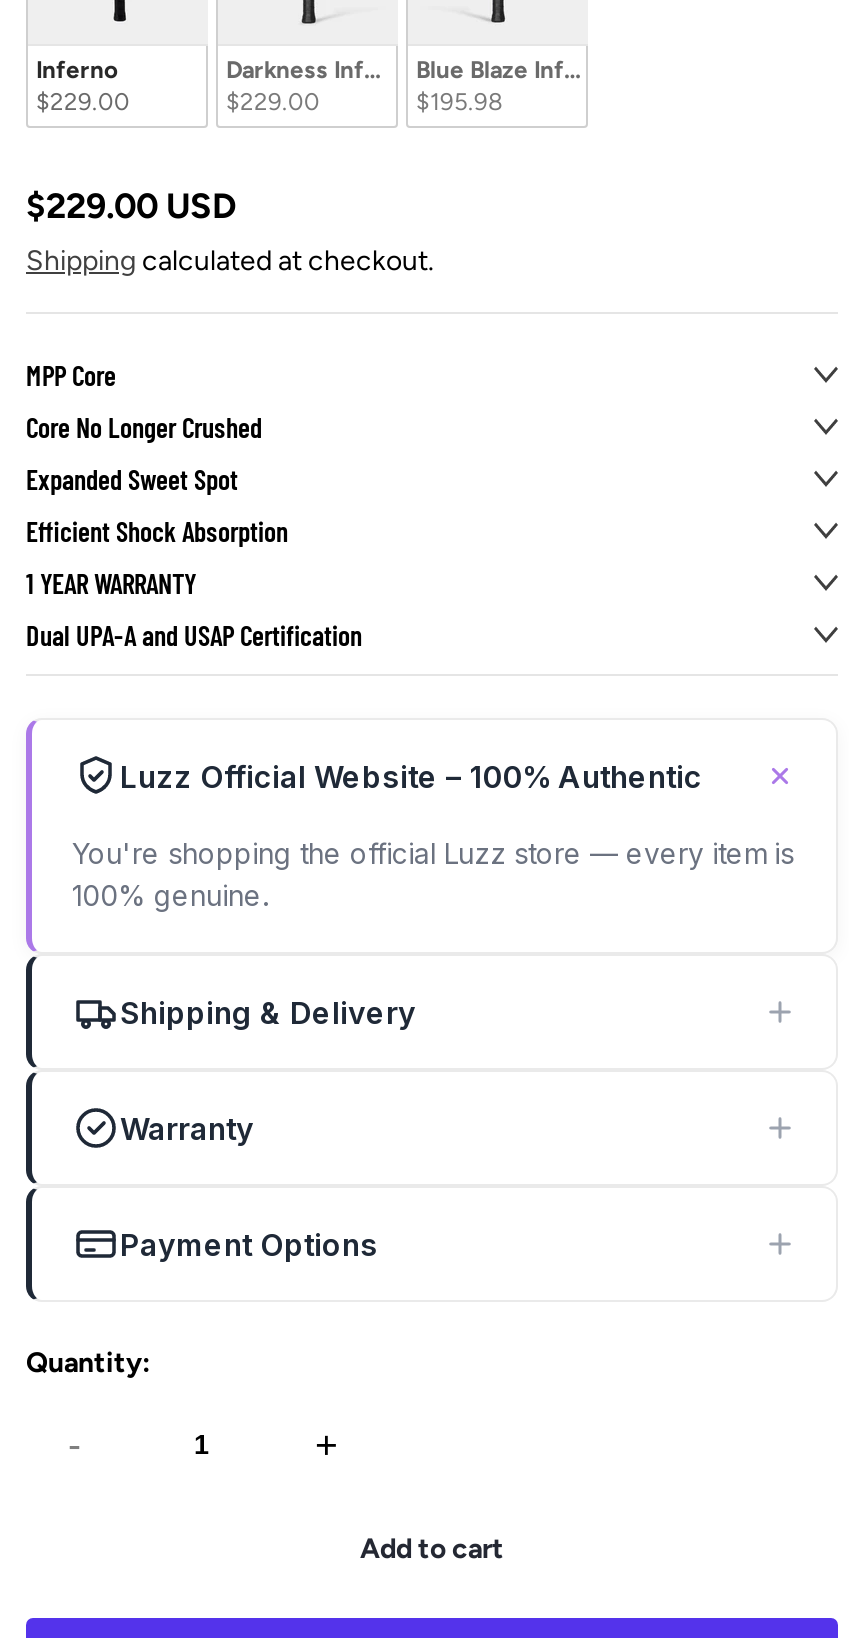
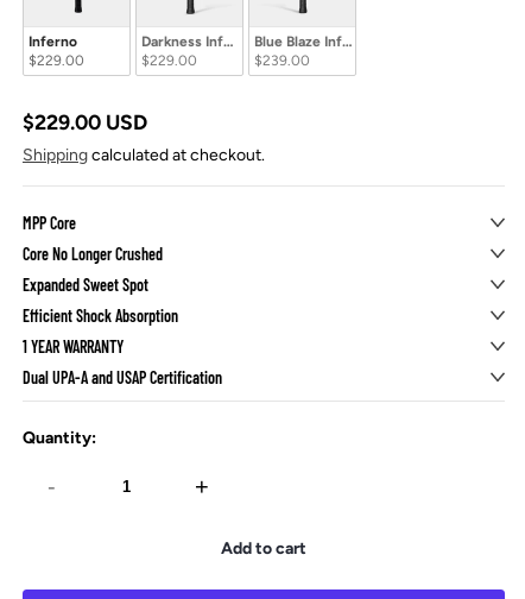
- $195.98
+ $239.00

- [image]
- Luzz Official Website – 100% Authentic
- You're shopping the official Luzz store — every item is
- 100% genuine.
- Shipping & Delivery
- Warranty
- Payment Options
